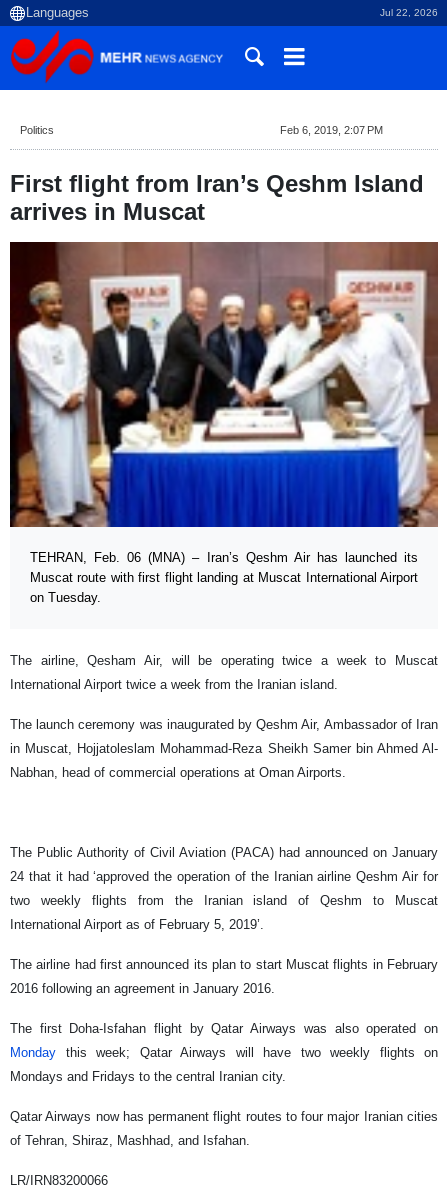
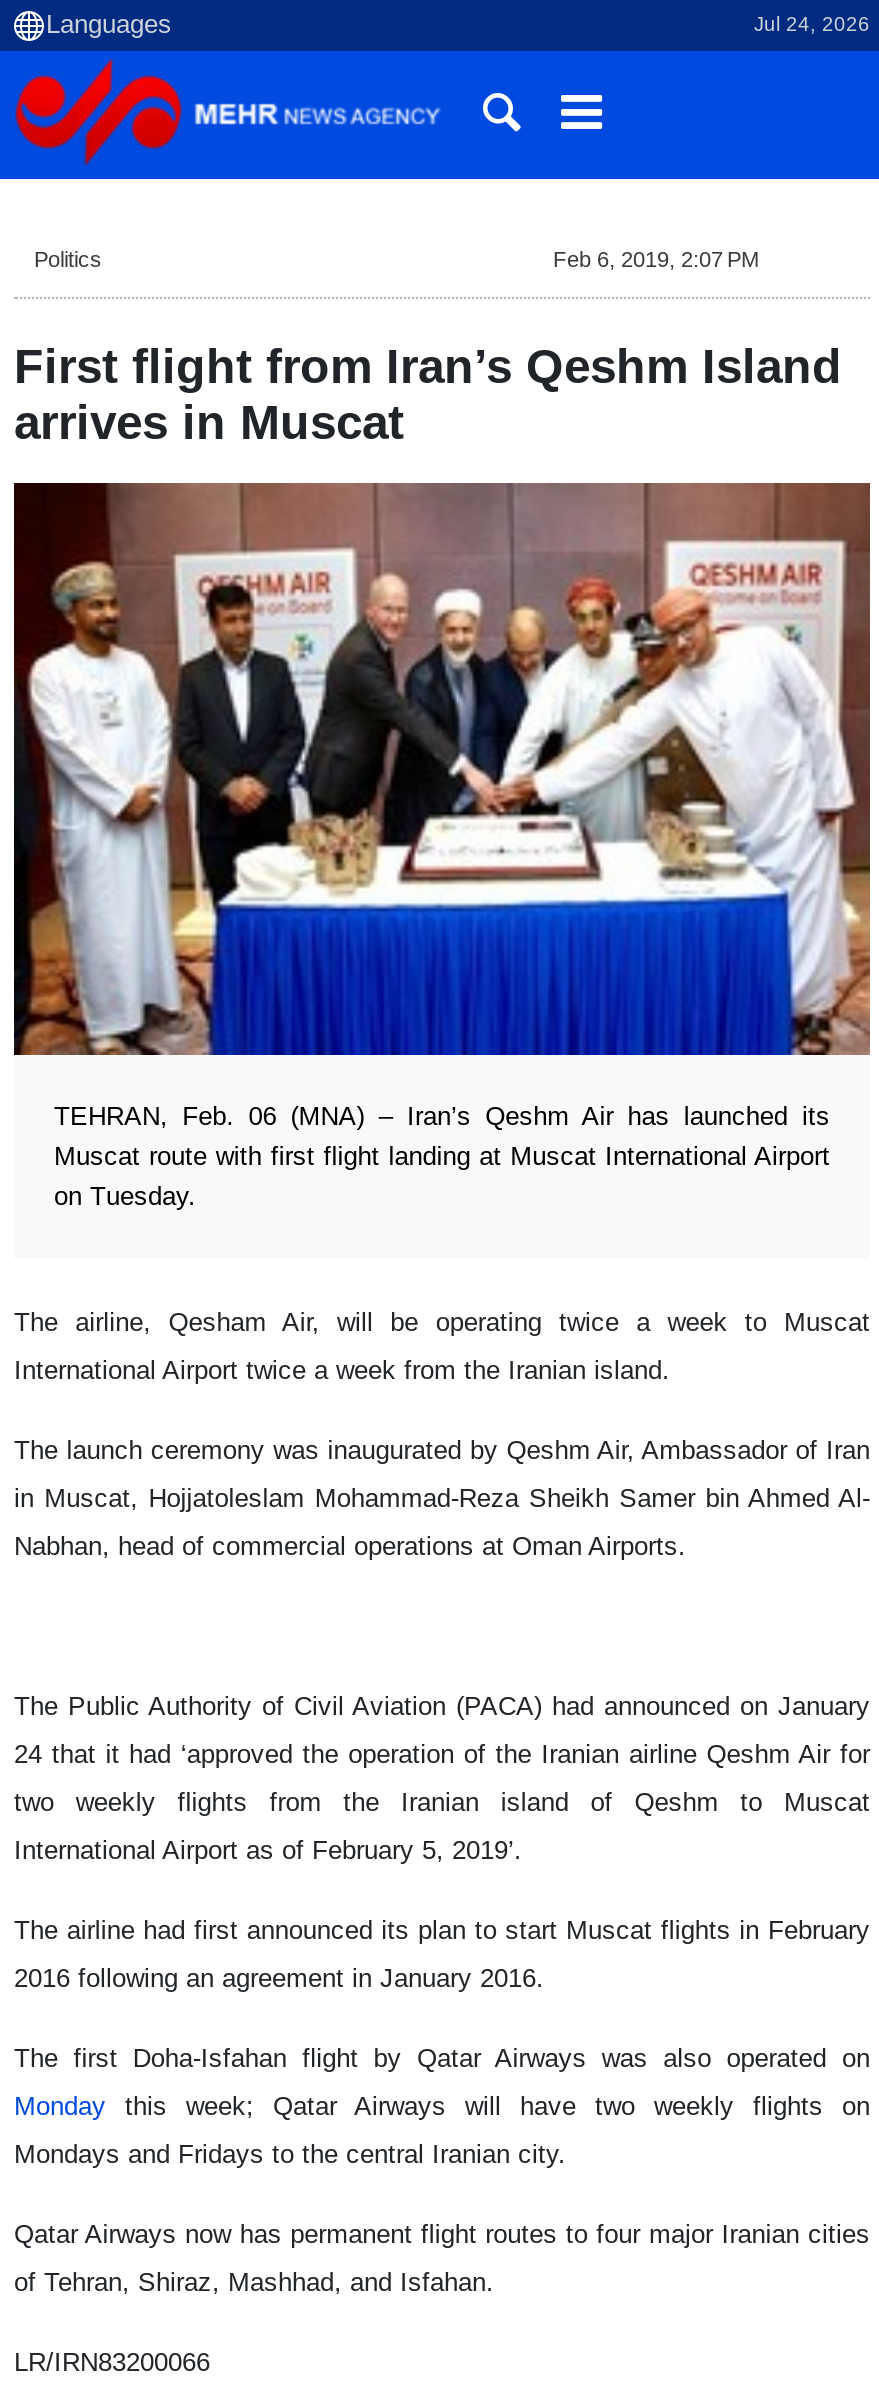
- Jul 22, 2026
+ Jul 24, 2026
